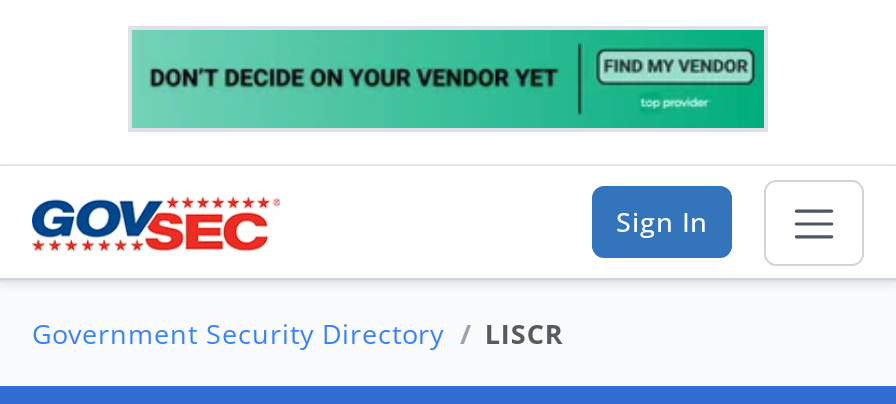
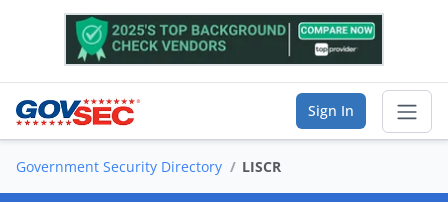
- [image]
+ [image]
